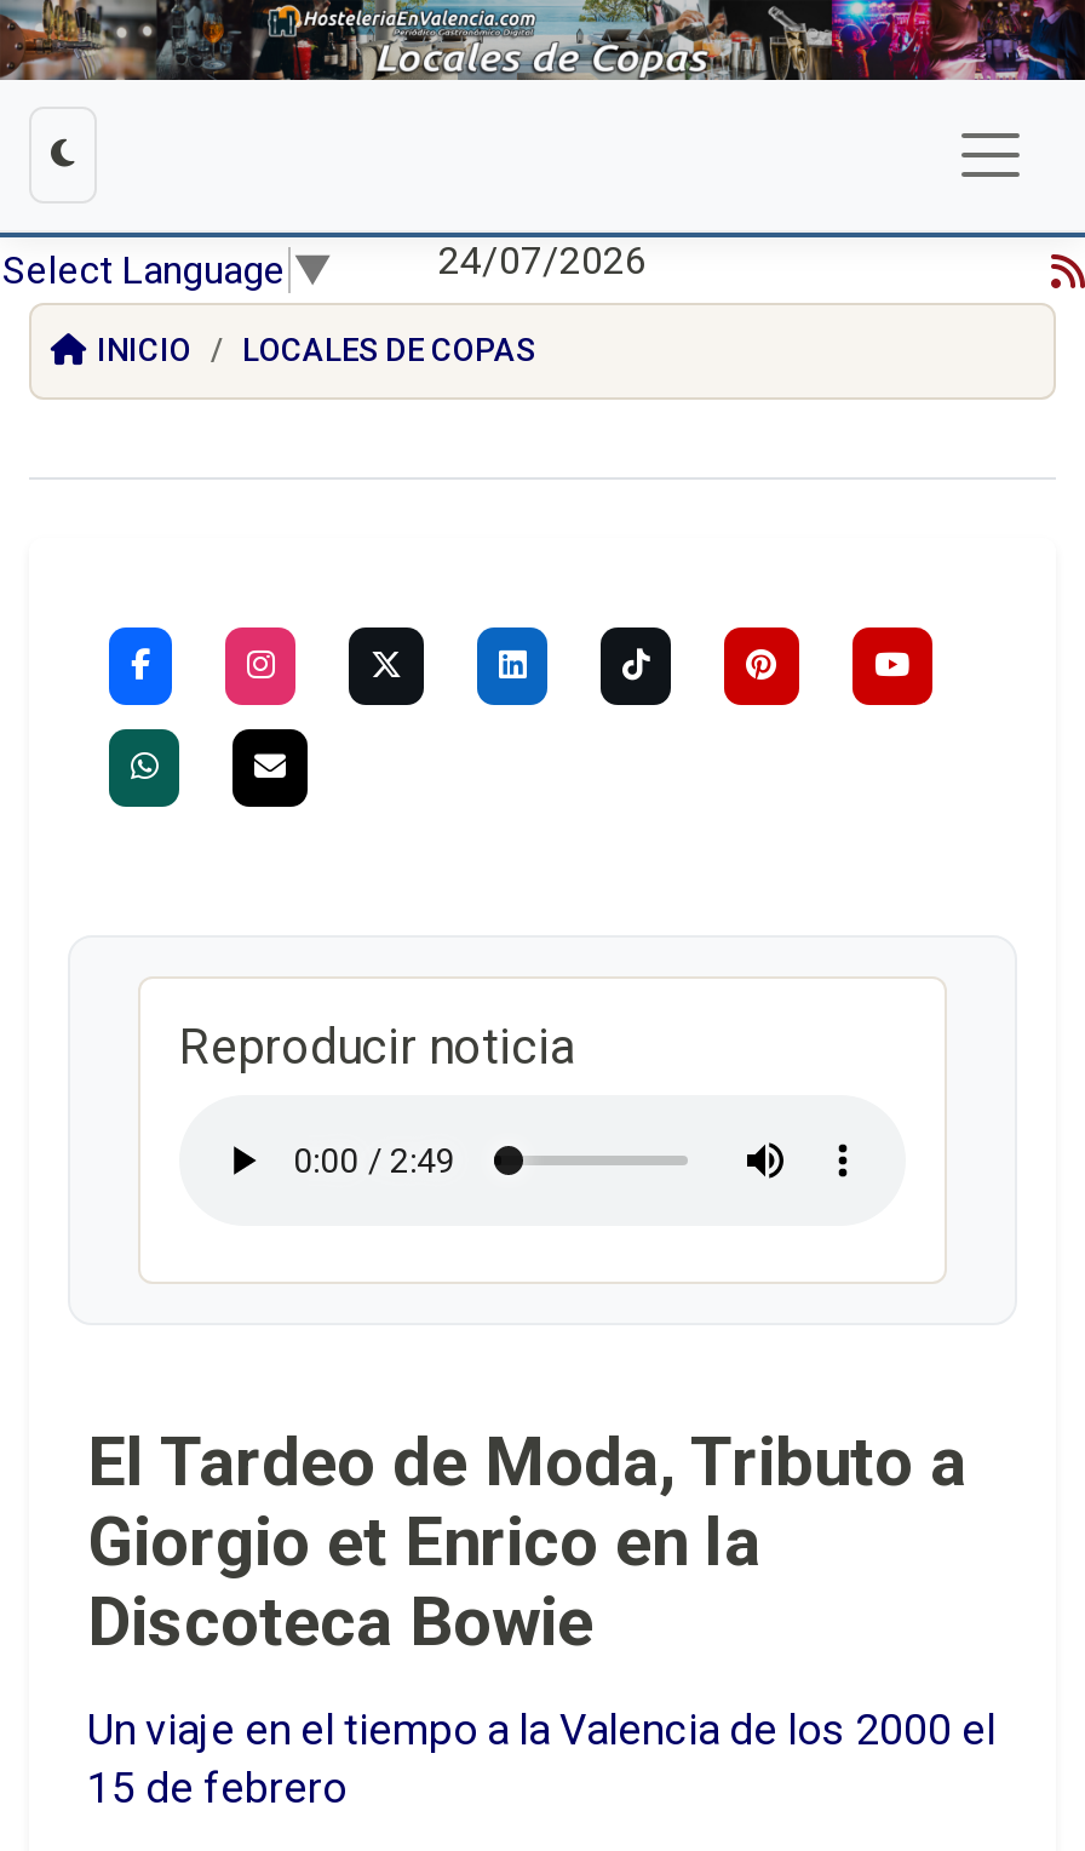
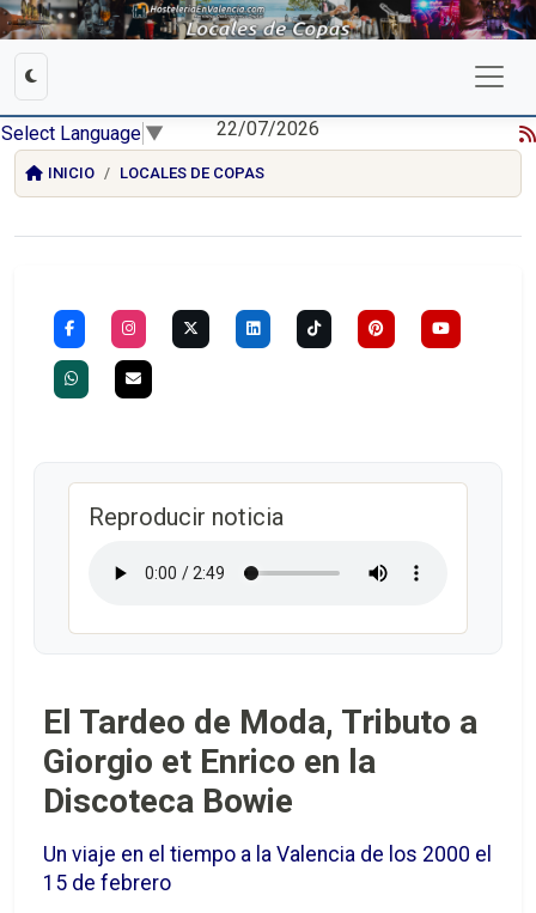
- 24/07/2026
+ 22/07/2026
